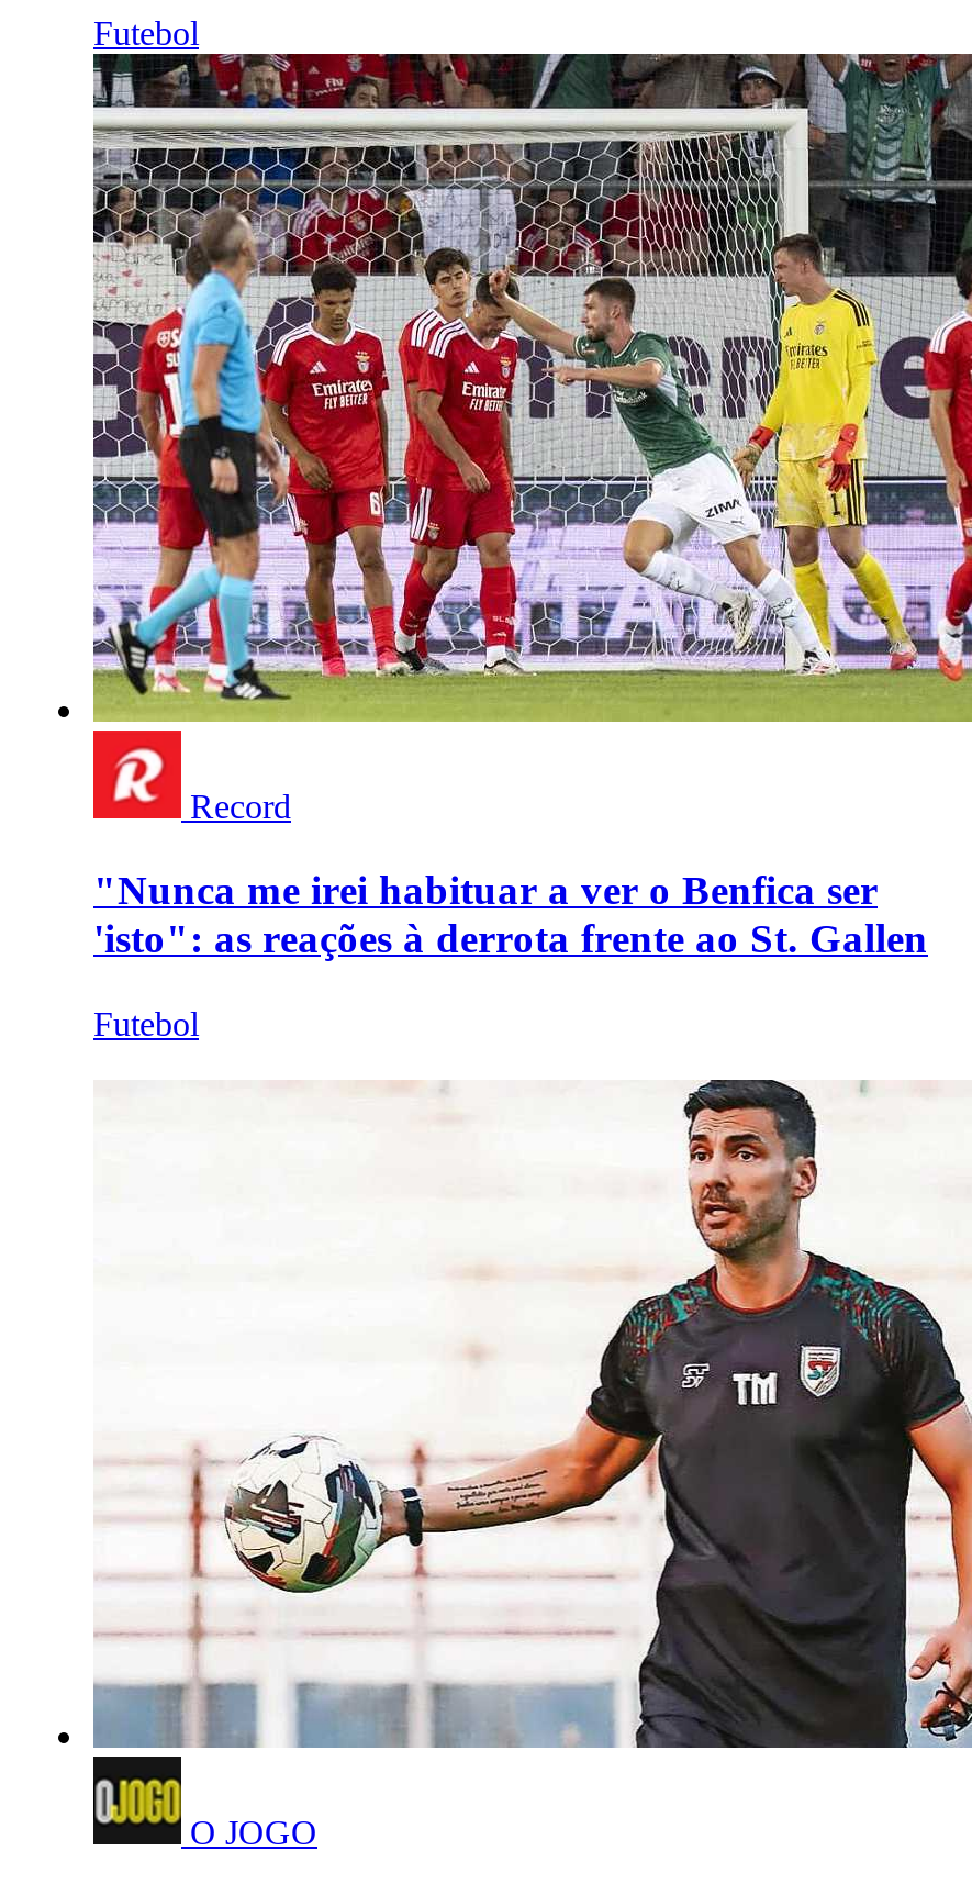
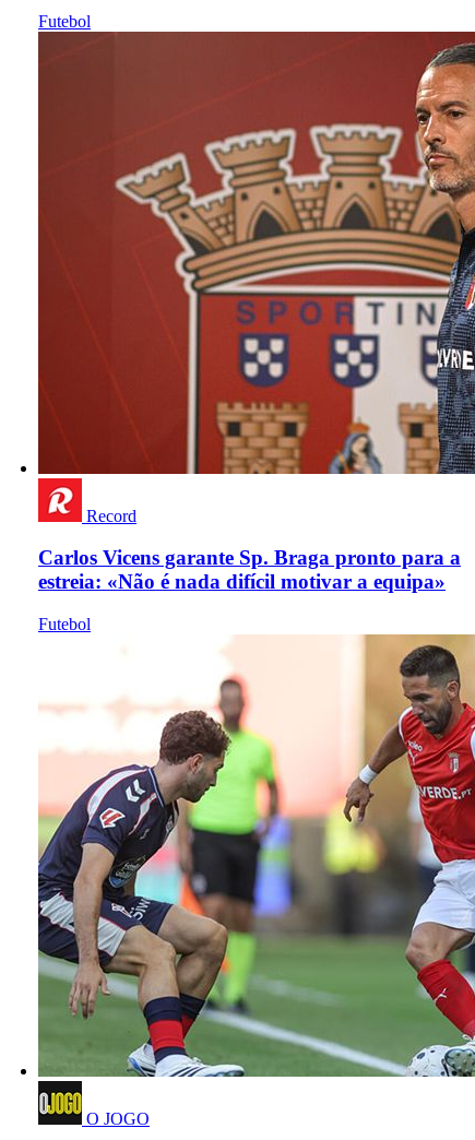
- [image]
+ [image]

- "Nunca me irei habituar a ver o Benfica ser
- 'isto": as reações à derrota frente ao St. Gallen
+ Carlos Vicens garante Sp. Braga pronto para a
+ estreia: «Não é nada difícil motivar a equipa»

- [image]
+ [image]
